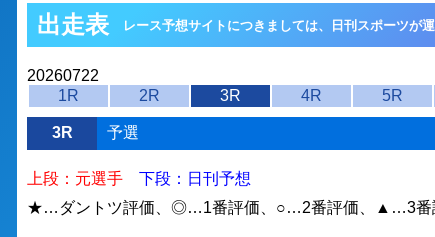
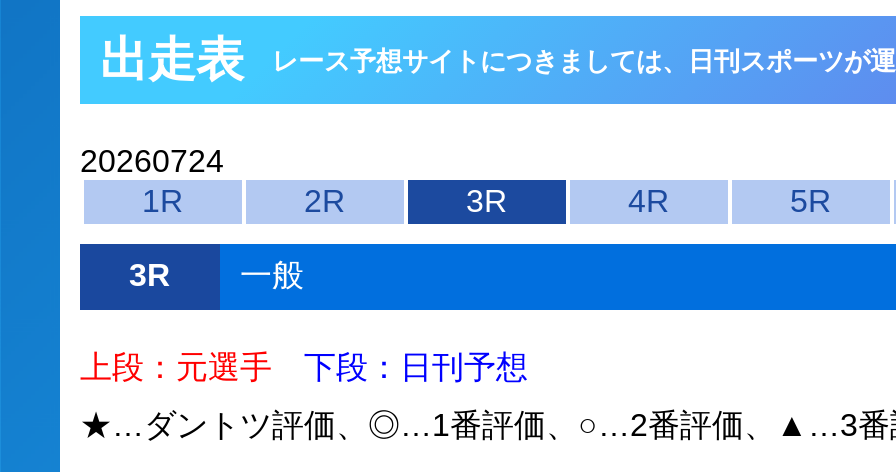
- 20260722
+ 20260724

- 予選
+ 一般
